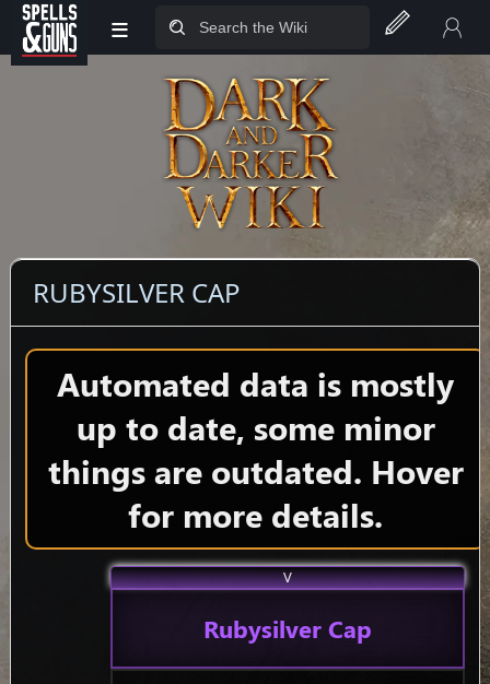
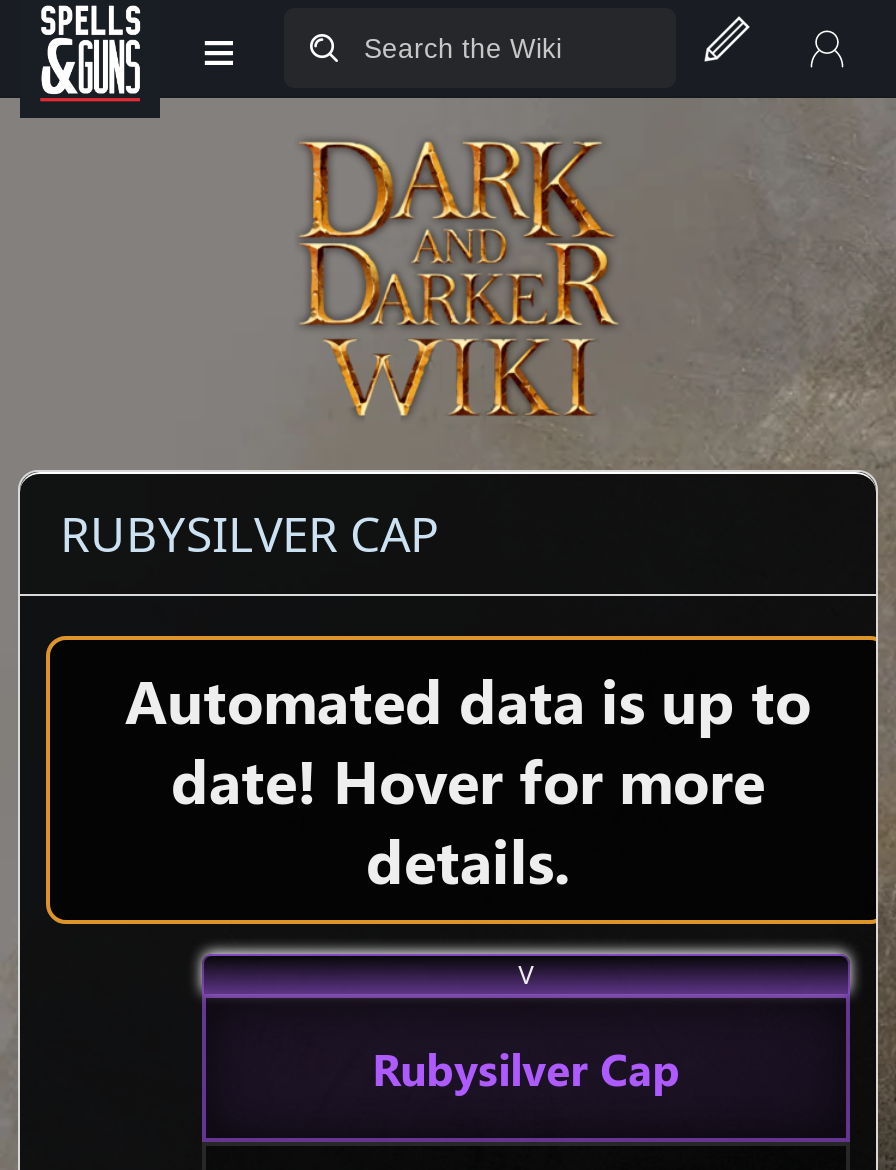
- Automated data is mostly
- up to date, some minor
- things are outdated. Hover
- for more details.
+ Automated data is up to
+ date! Hover for more
+ details.
